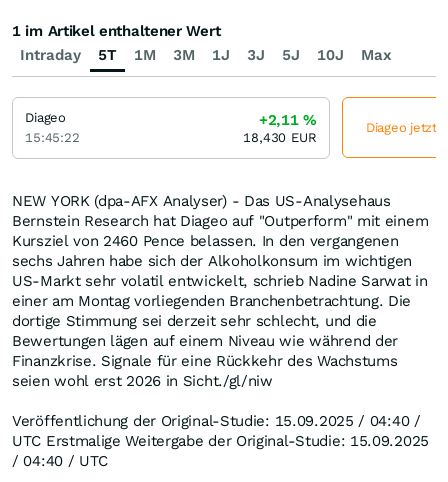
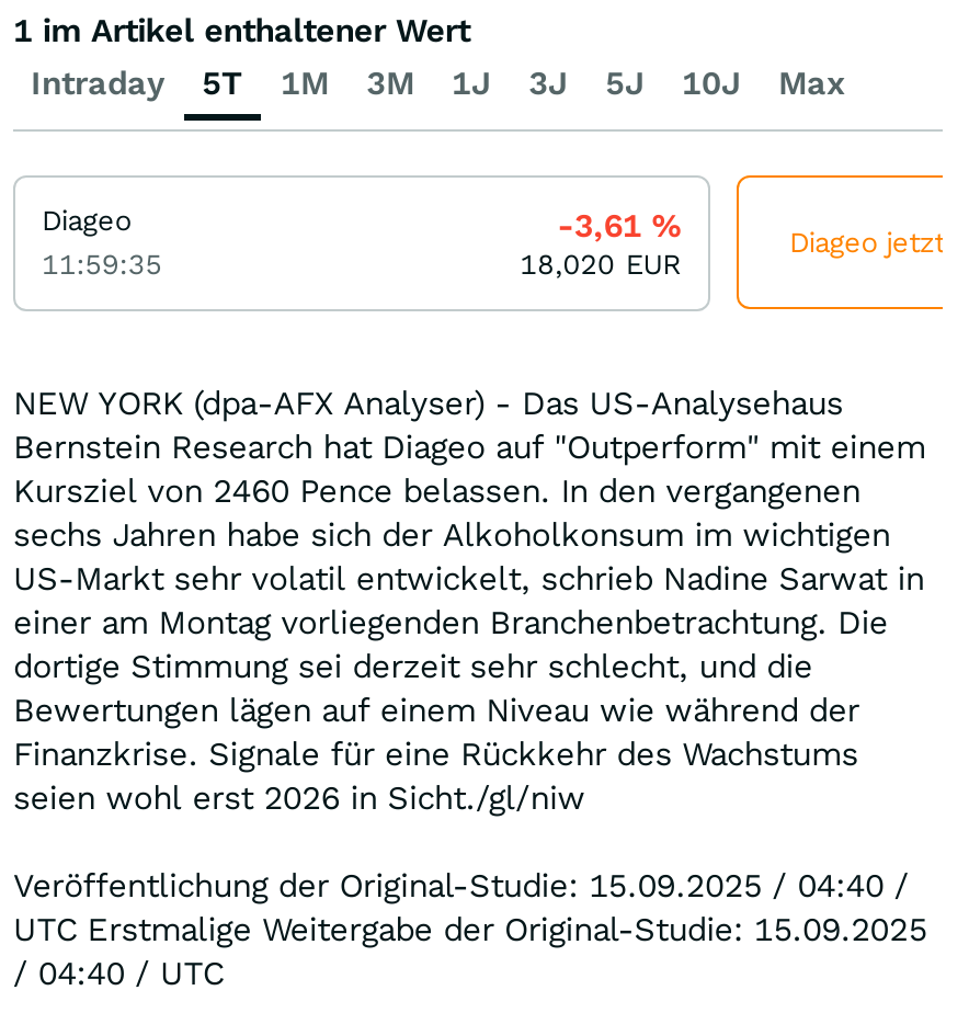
- +2,11%
+ -3,61%

- 15:45:22
+ 11:59:35

- 18,430 EUR
+ 18,020 EUR
